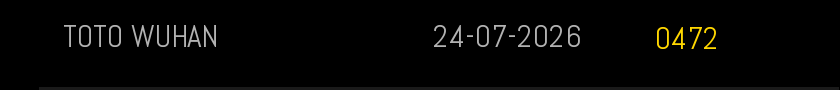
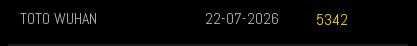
- 24-07-2026
+ 22-07-2026

- 0472
+ 5342
